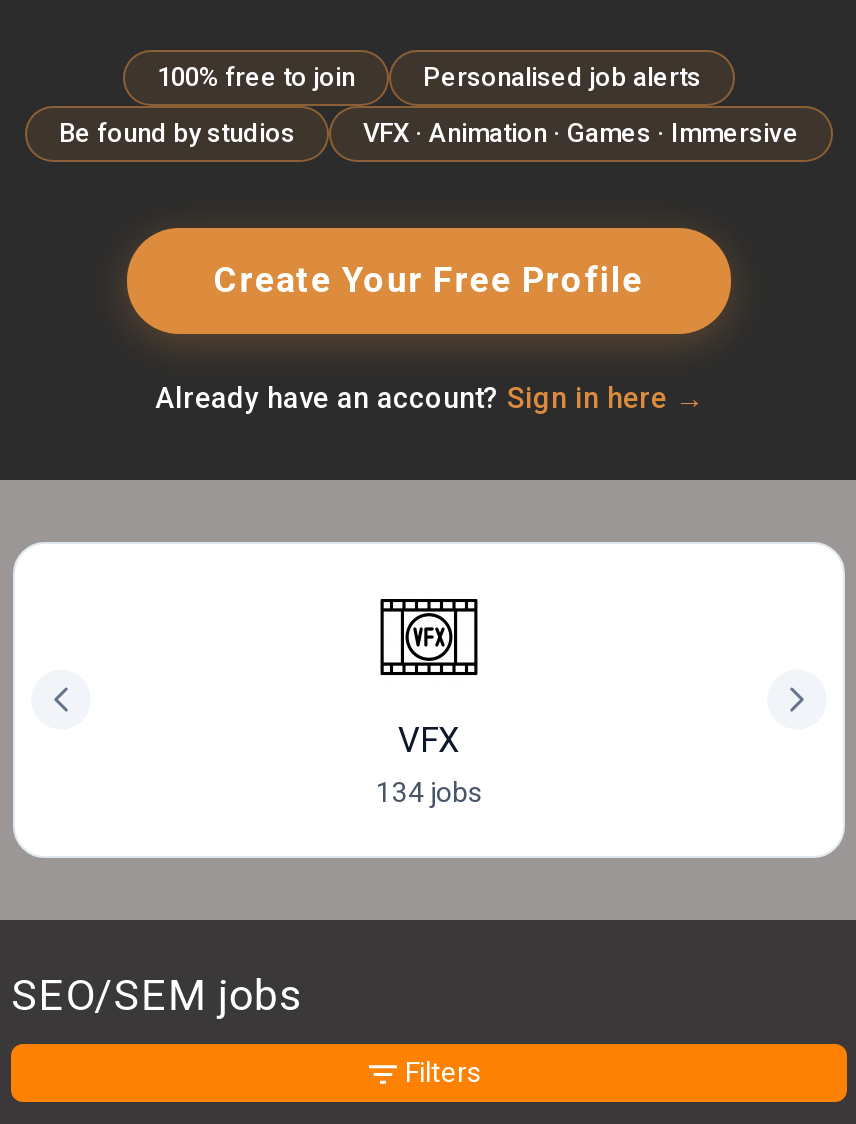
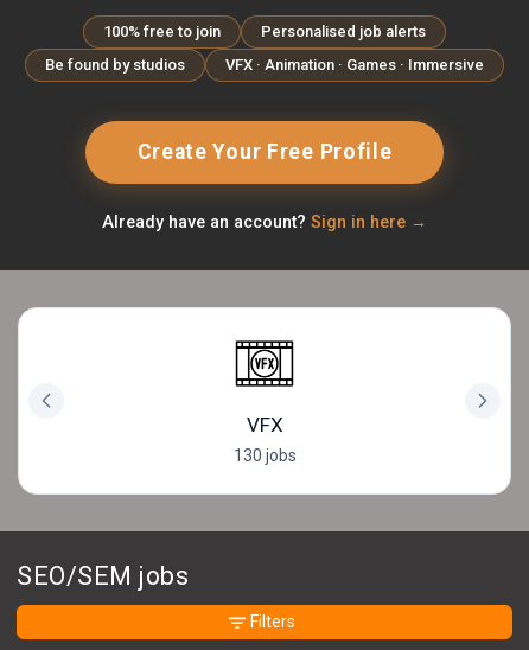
- 134 jobs
+ 130 jobs
